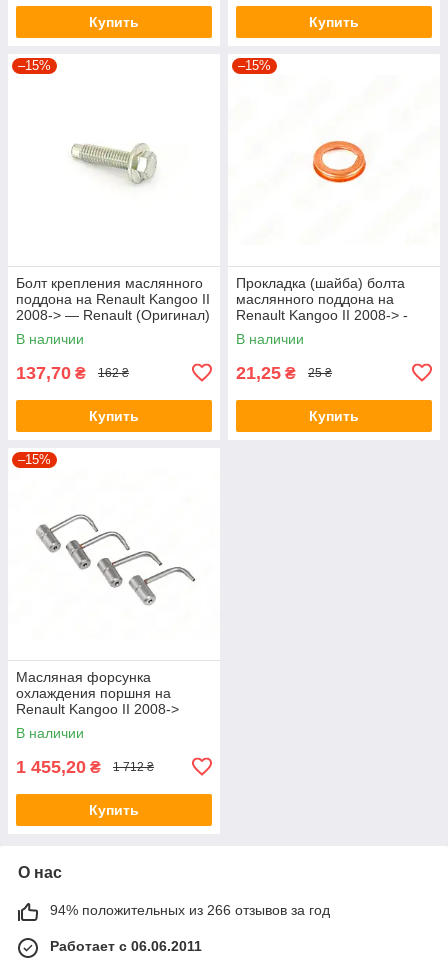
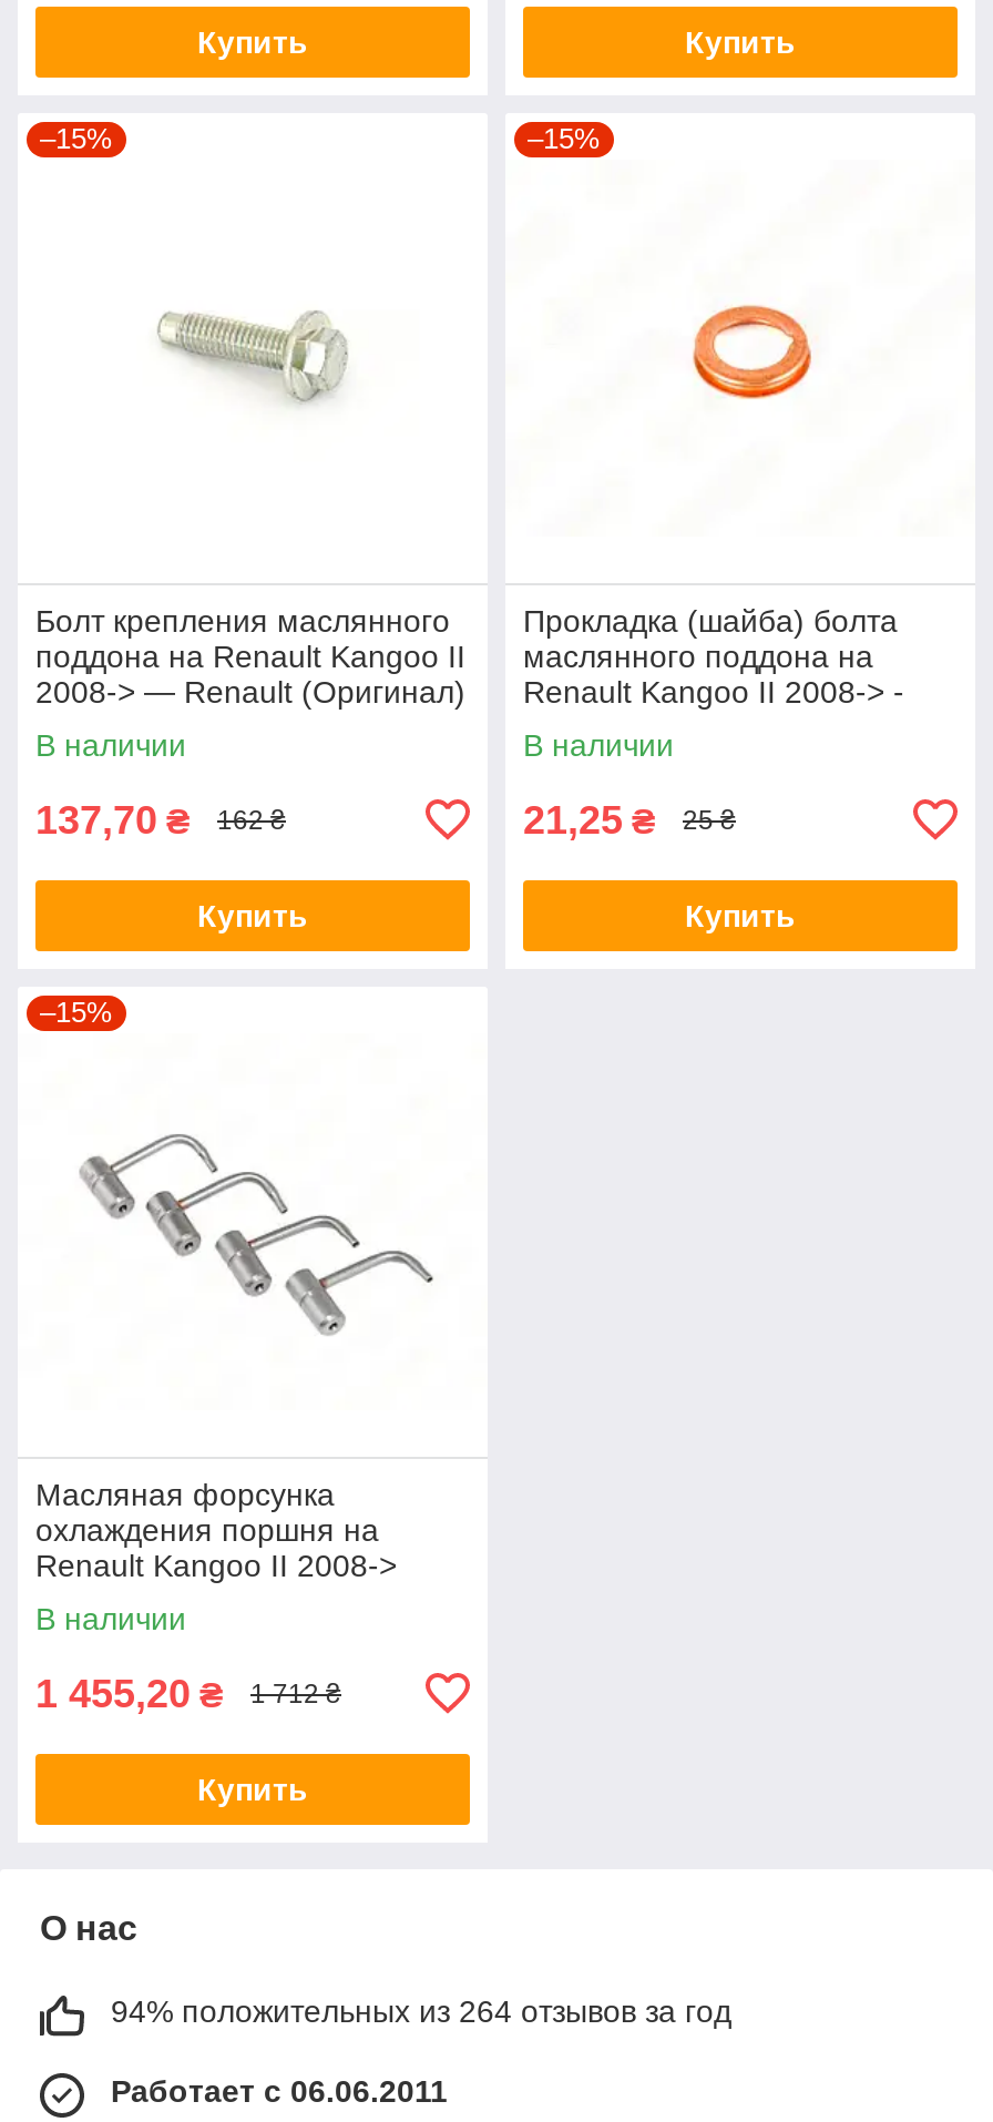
- 94% положительных из 266 отзывов за год
+ 94% положительных из 264 отзывов за год
